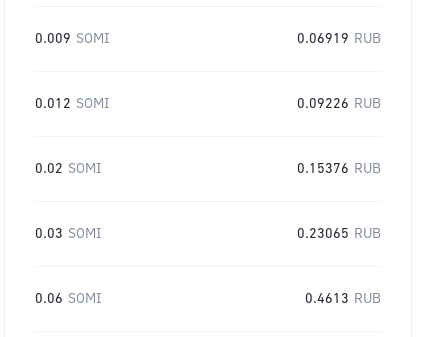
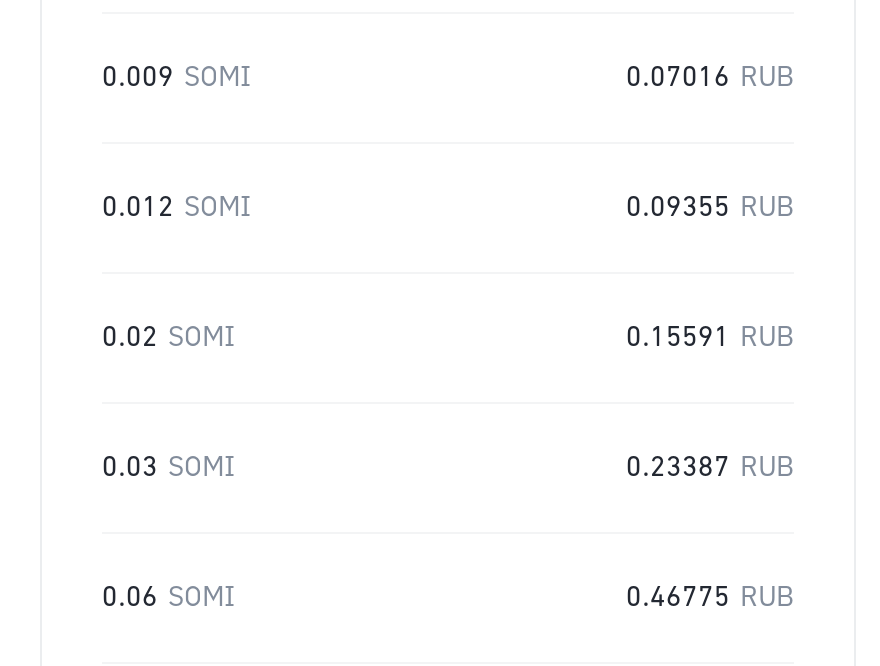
- 0.06919 RUB
+ 0.07016 RUB

- 0.09226 RUB
+ 0.09355 RUB

- 0.15376 RUB
+ 0.15591 RUB

- 0.23065 RUB
+ 0.23387 RUB

- 0.4613 RUB
+ 0.46775 RUB
